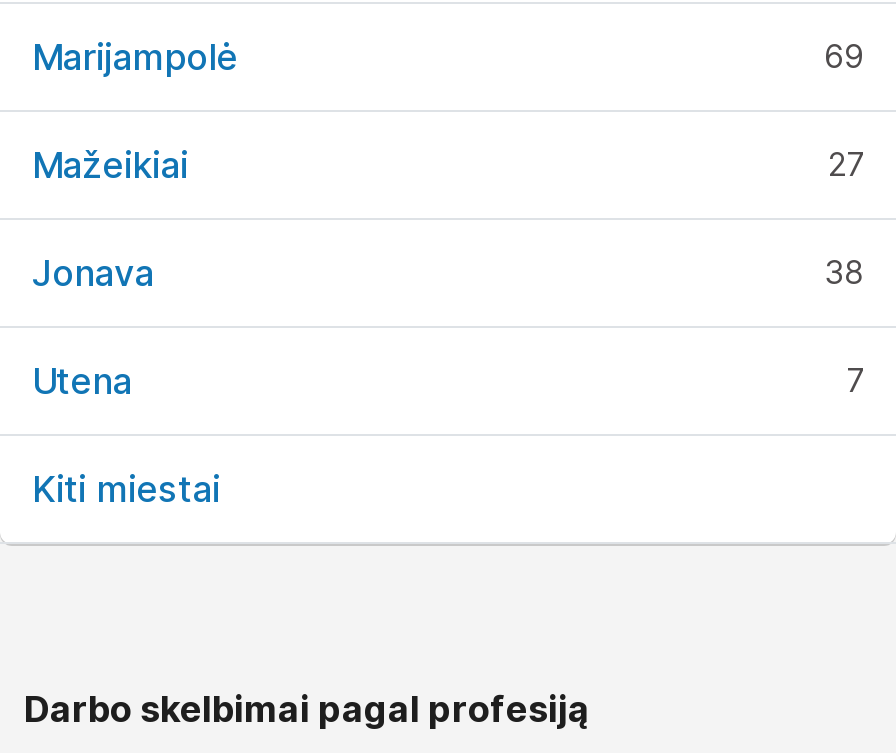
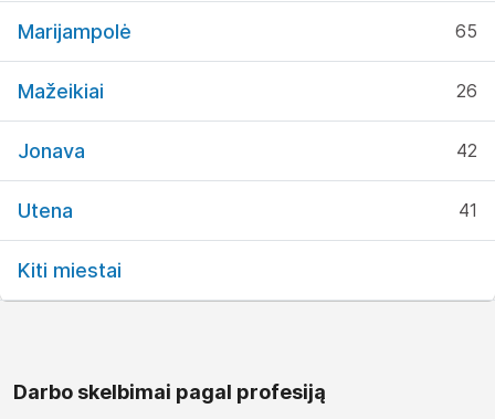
- 69
+ 65

- 27
+ 26

- 38
+ 42

- 7
+ 41
